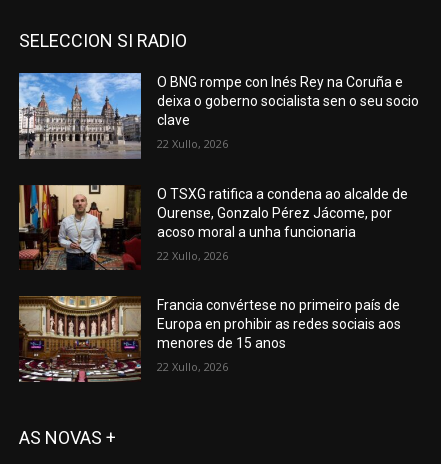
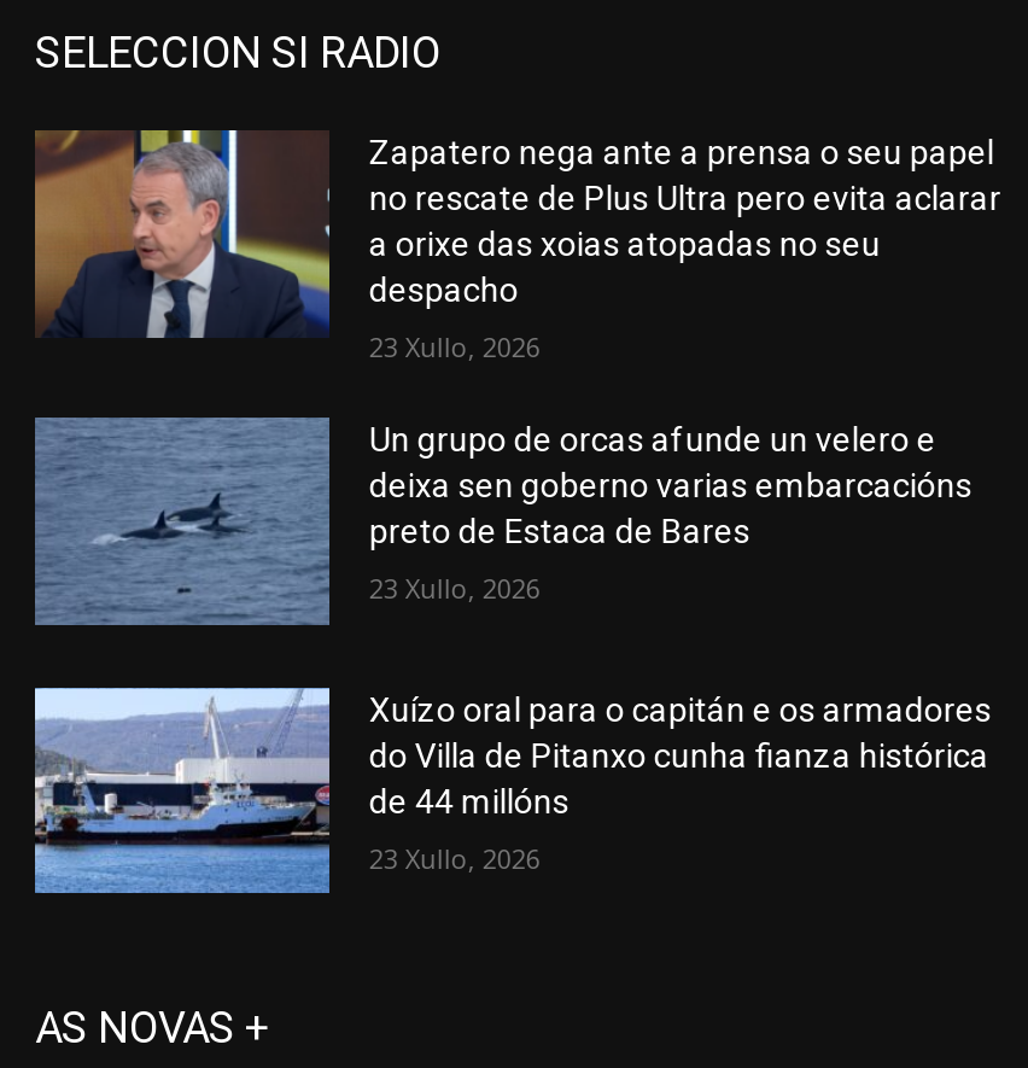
- [image]
- O BNG rompe con Inés Rey na Coruña e
- deixa o goberno socialista sen o seu socio
- clave
+ [image]
+ Zapatero nega ante a prensa o seu papel
+ no rescate de Plus Ultra pero evita aclarar
+ a orixe das xoias atopadas no seu
+ despacho

- 22 Xullo, 2026
+ 23 Xullo, 2026

- [image]
- O TSXG ratifica a condena ao alcalde de
- Ourense, Gonzalo Pérez Jácome, por
- acoso moral a unha funcionaria
+ [image]
+ Un grupo de orcas afunde un velero e
+ deixa sen goberno varias embarcacións
+ preto de Estaca de Bares

- 22 Xullo, 2026
+ 23 Xullo, 2026

- [image]
- Francia convértese no primeiro país de
- Europa en prohibir as redes sociais aos
- menores de 15 anos
+ [image]
+ Xuízo oral para o capitán e os armadores
+ do Villa de Pitanxo cunha fianza histórica
+ de 44 millóns

- 22 Xullo, 2026
+ 23 Xullo, 2026
